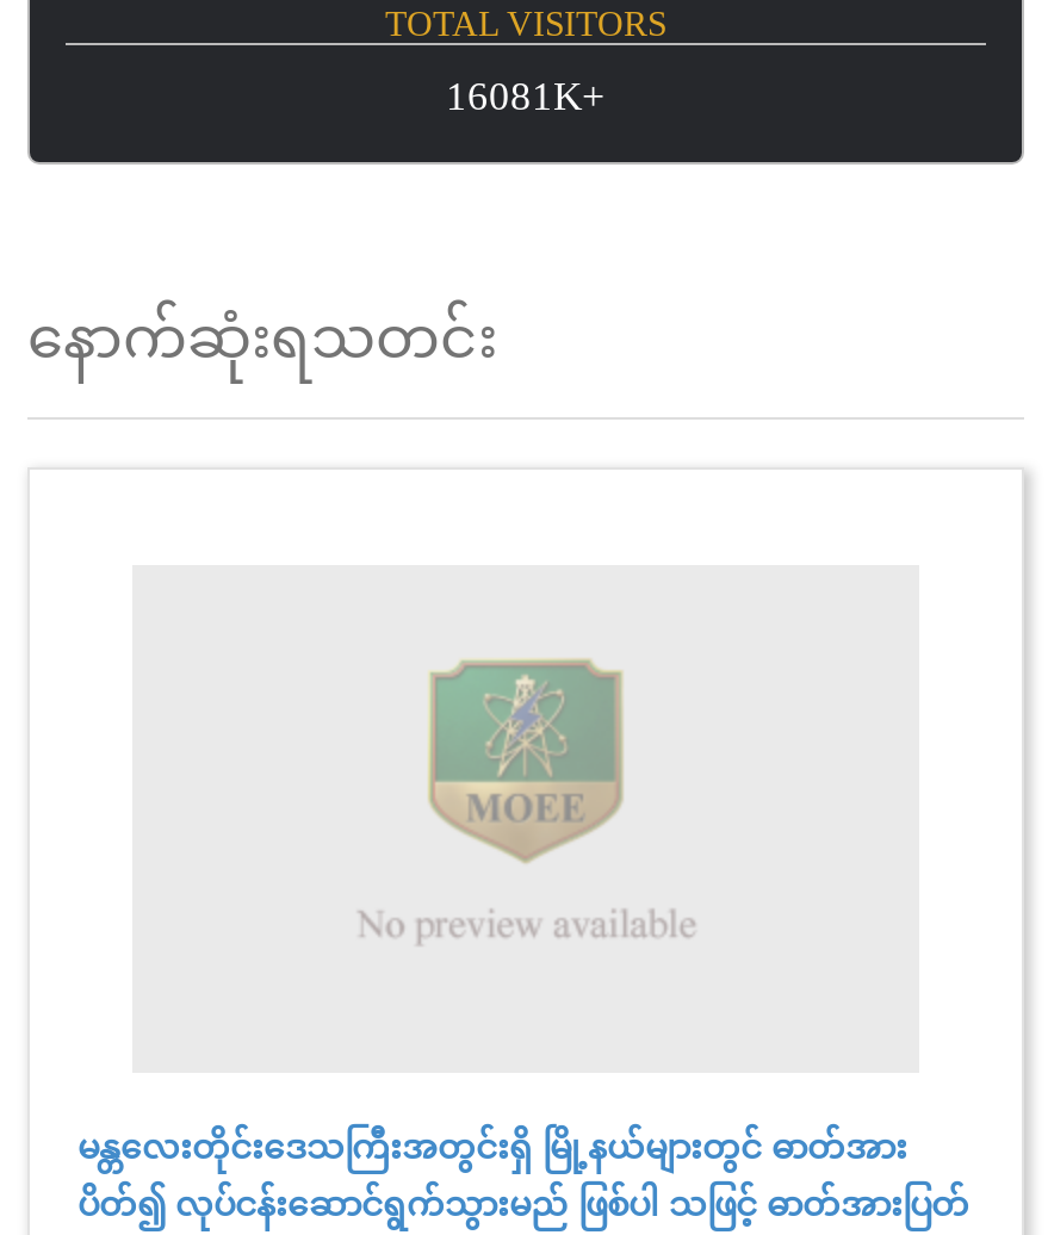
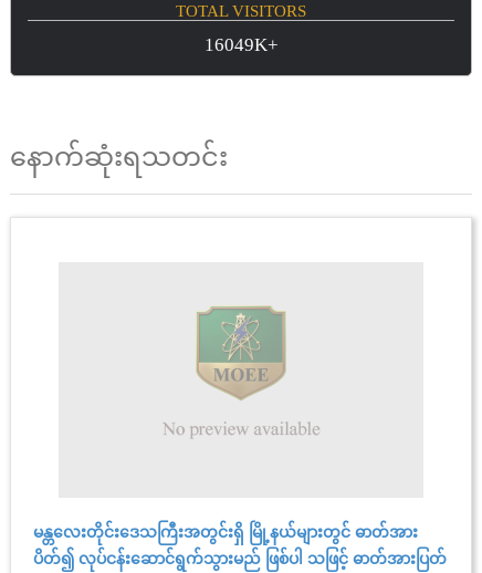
- 16081K+
+ 16049K+
